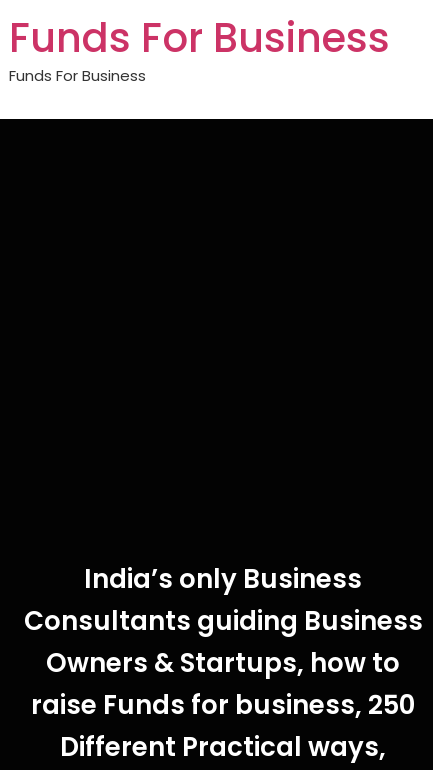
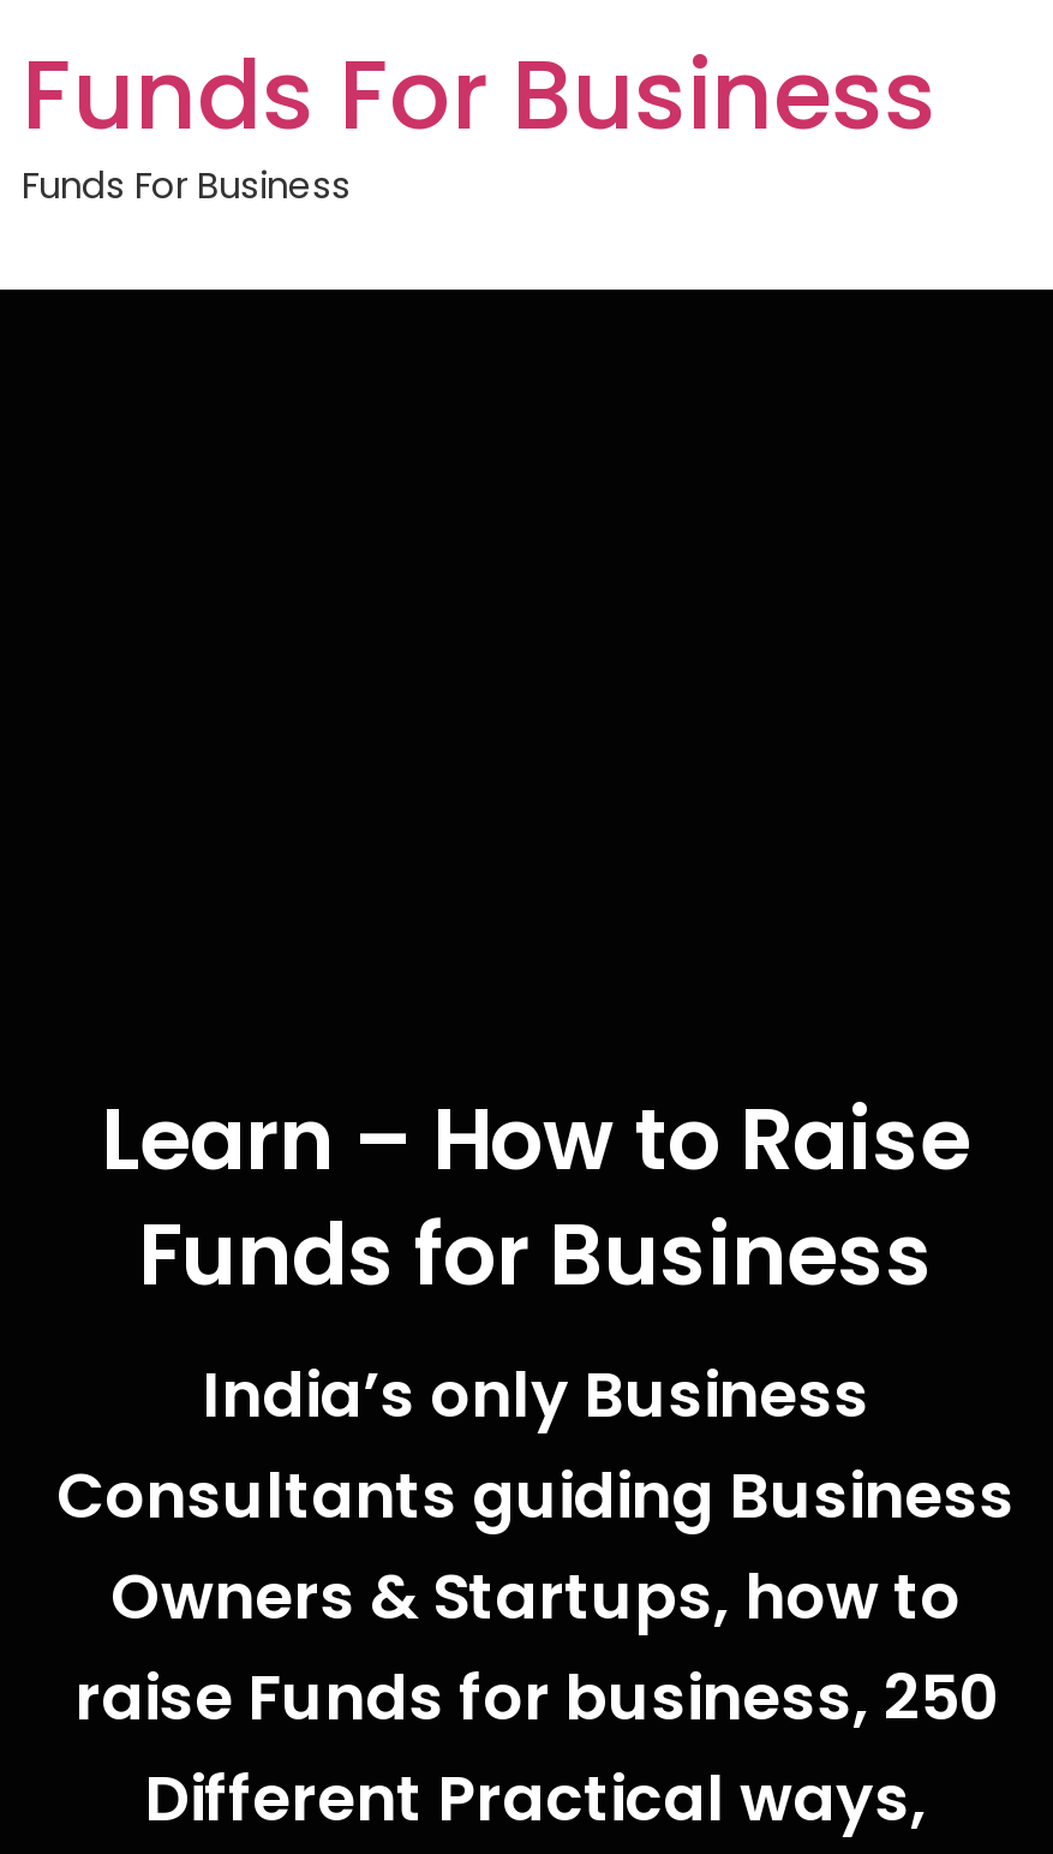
+ Learn – How to Raise
+ Funds for Business
